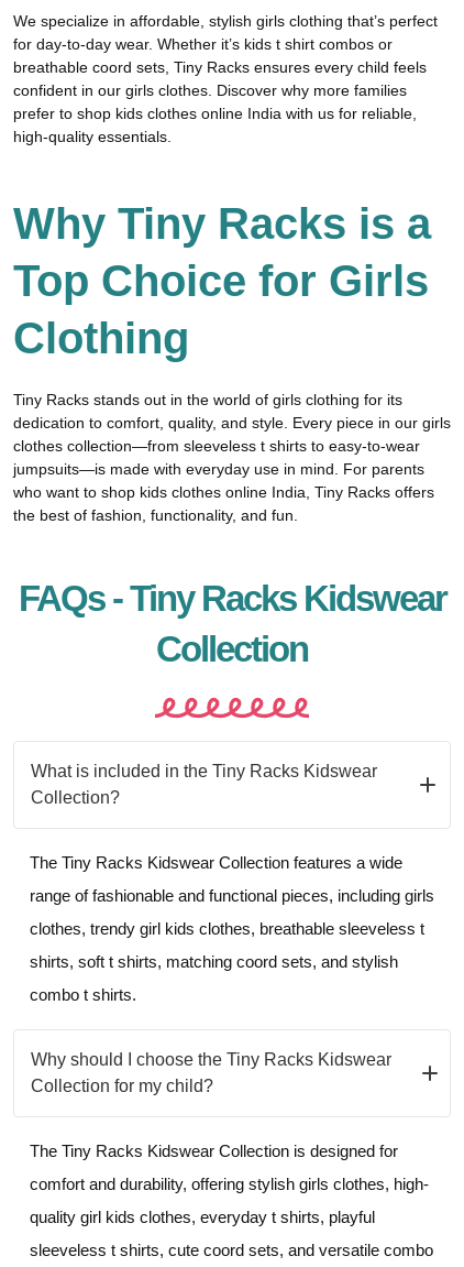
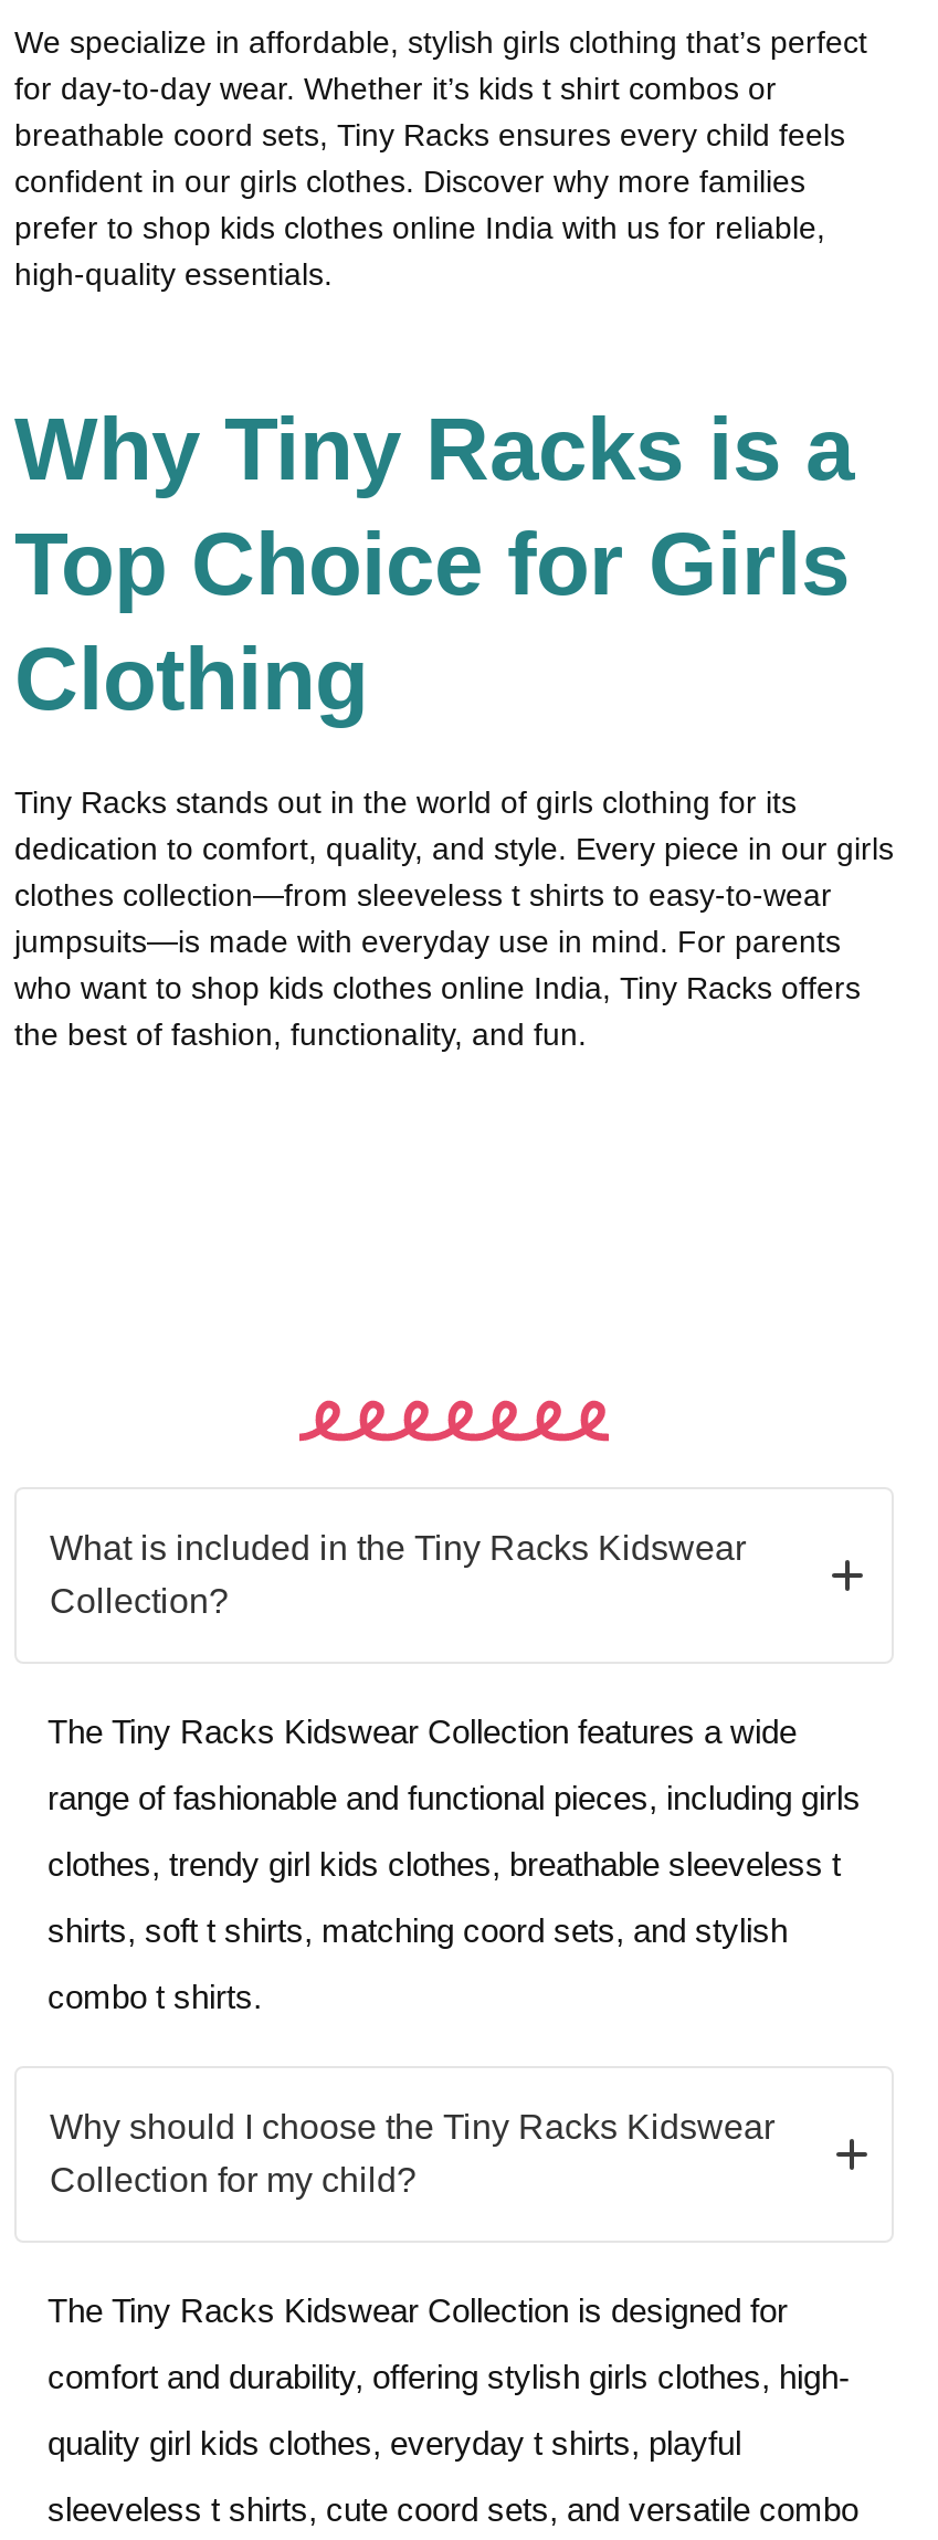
- FAQs - Tiny Racks Kidswear
- Collection
